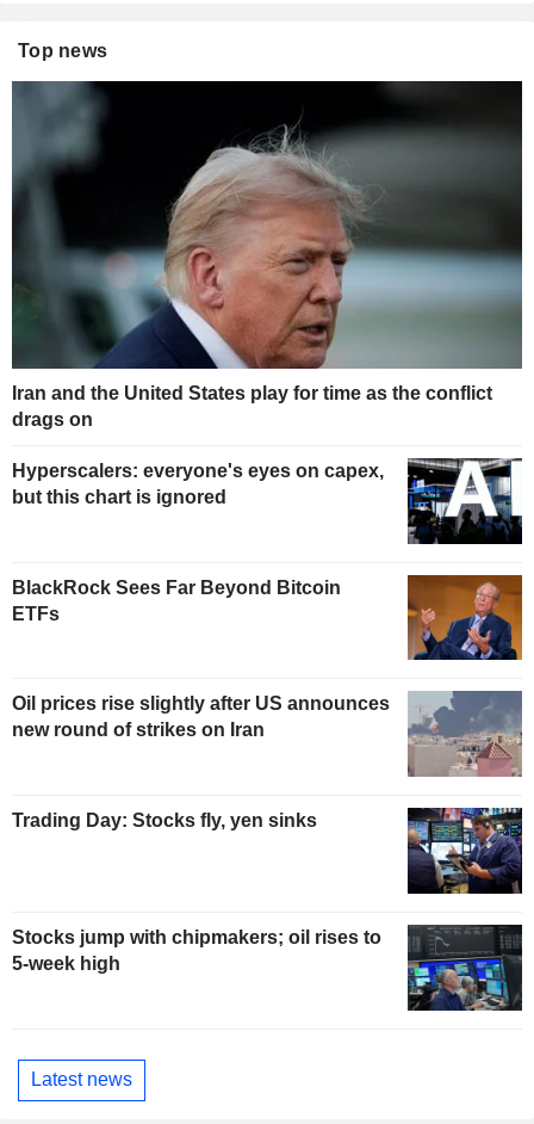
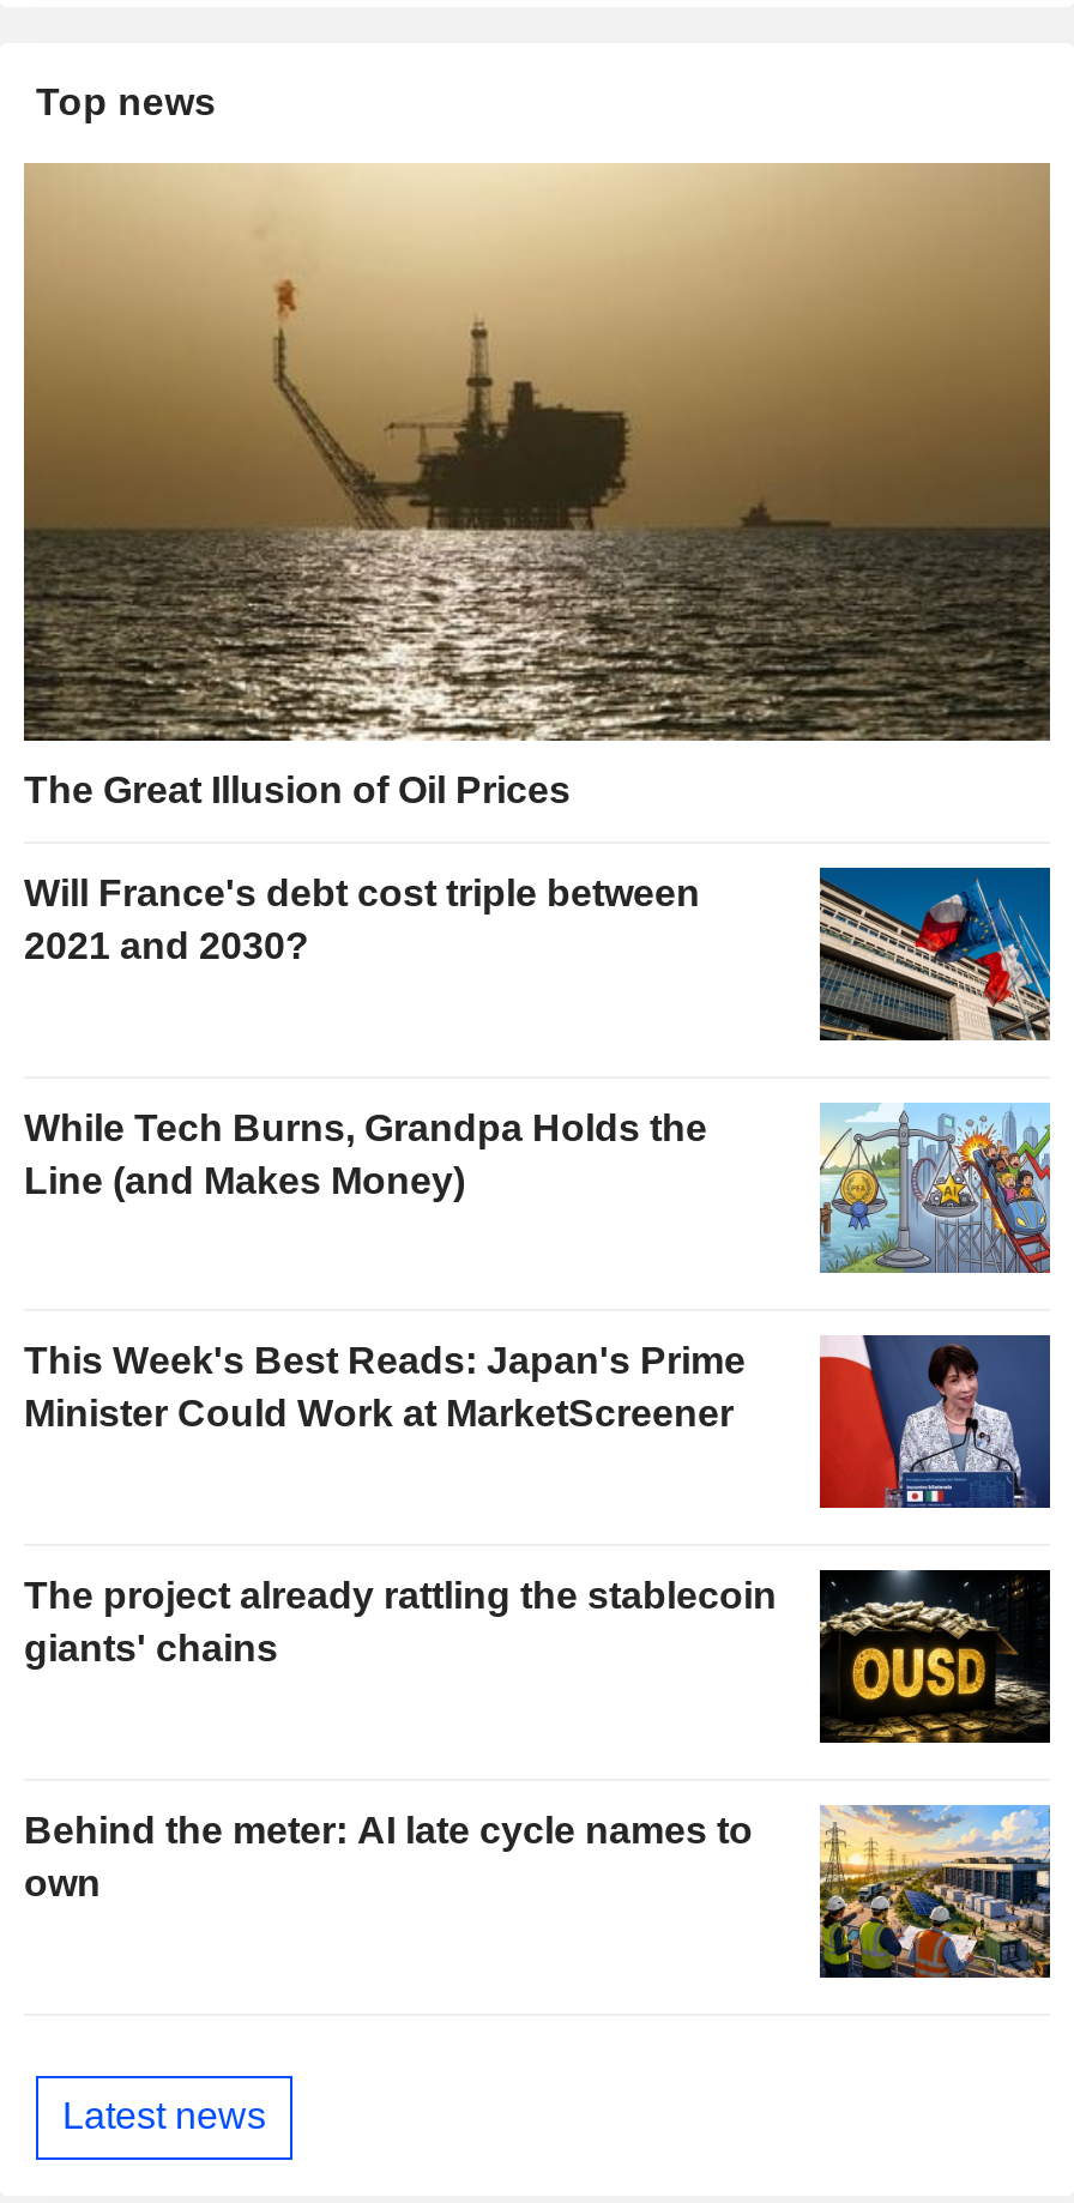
- [image]
- Iran and the United States play for time as the conflict
- drags on
+ [image]
+ The Great Illusion of Oil Prices

- Hyperscalers: everyone's eyes on capex,
- but this chart is ignored
+ Will France's debt cost triple between
+ 2021 and 2030?

- [image]
+ [image]

- BlackRock Sees Far Beyond Bitcoin
- ETFs
+ While Tech Burns, Grandpa Holds the
+ Line (and Makes Money)

- [image]
+ [image]

- [image]
- Oil prices rise slightly after US announces
- new round of strikes on Iran
+ [image]
+ This Week's Best Reads: Japan's Prime
+ Minister Could Work at MarketScreener

- Trading Day: Stocks fly, yen sinks
+ The project already rattling the stablecoin
+ giants' chains

- [image]
+ [image]

- [image]
- Stocks jump with chipmakers; oil rises to
- 5-week high
+ [image]
+ Behind the meter: AI late cycle names to
+ own
